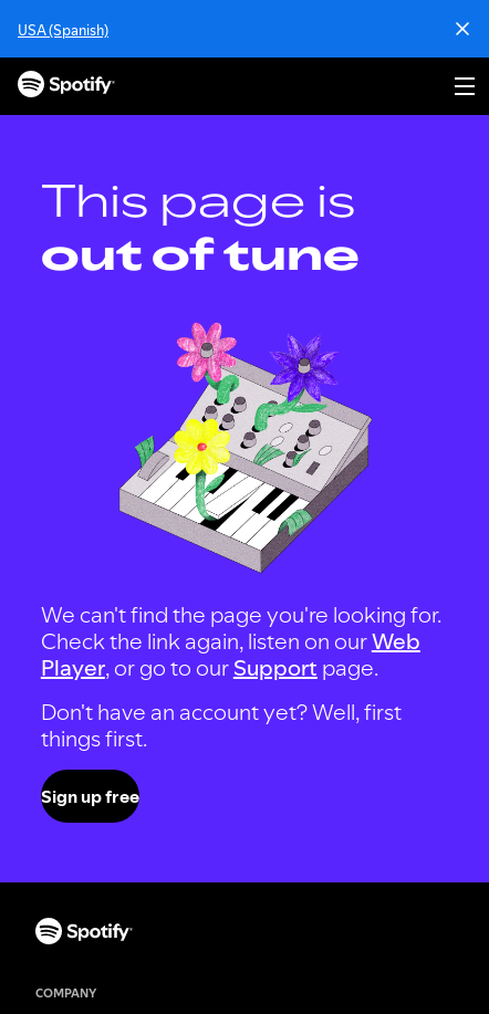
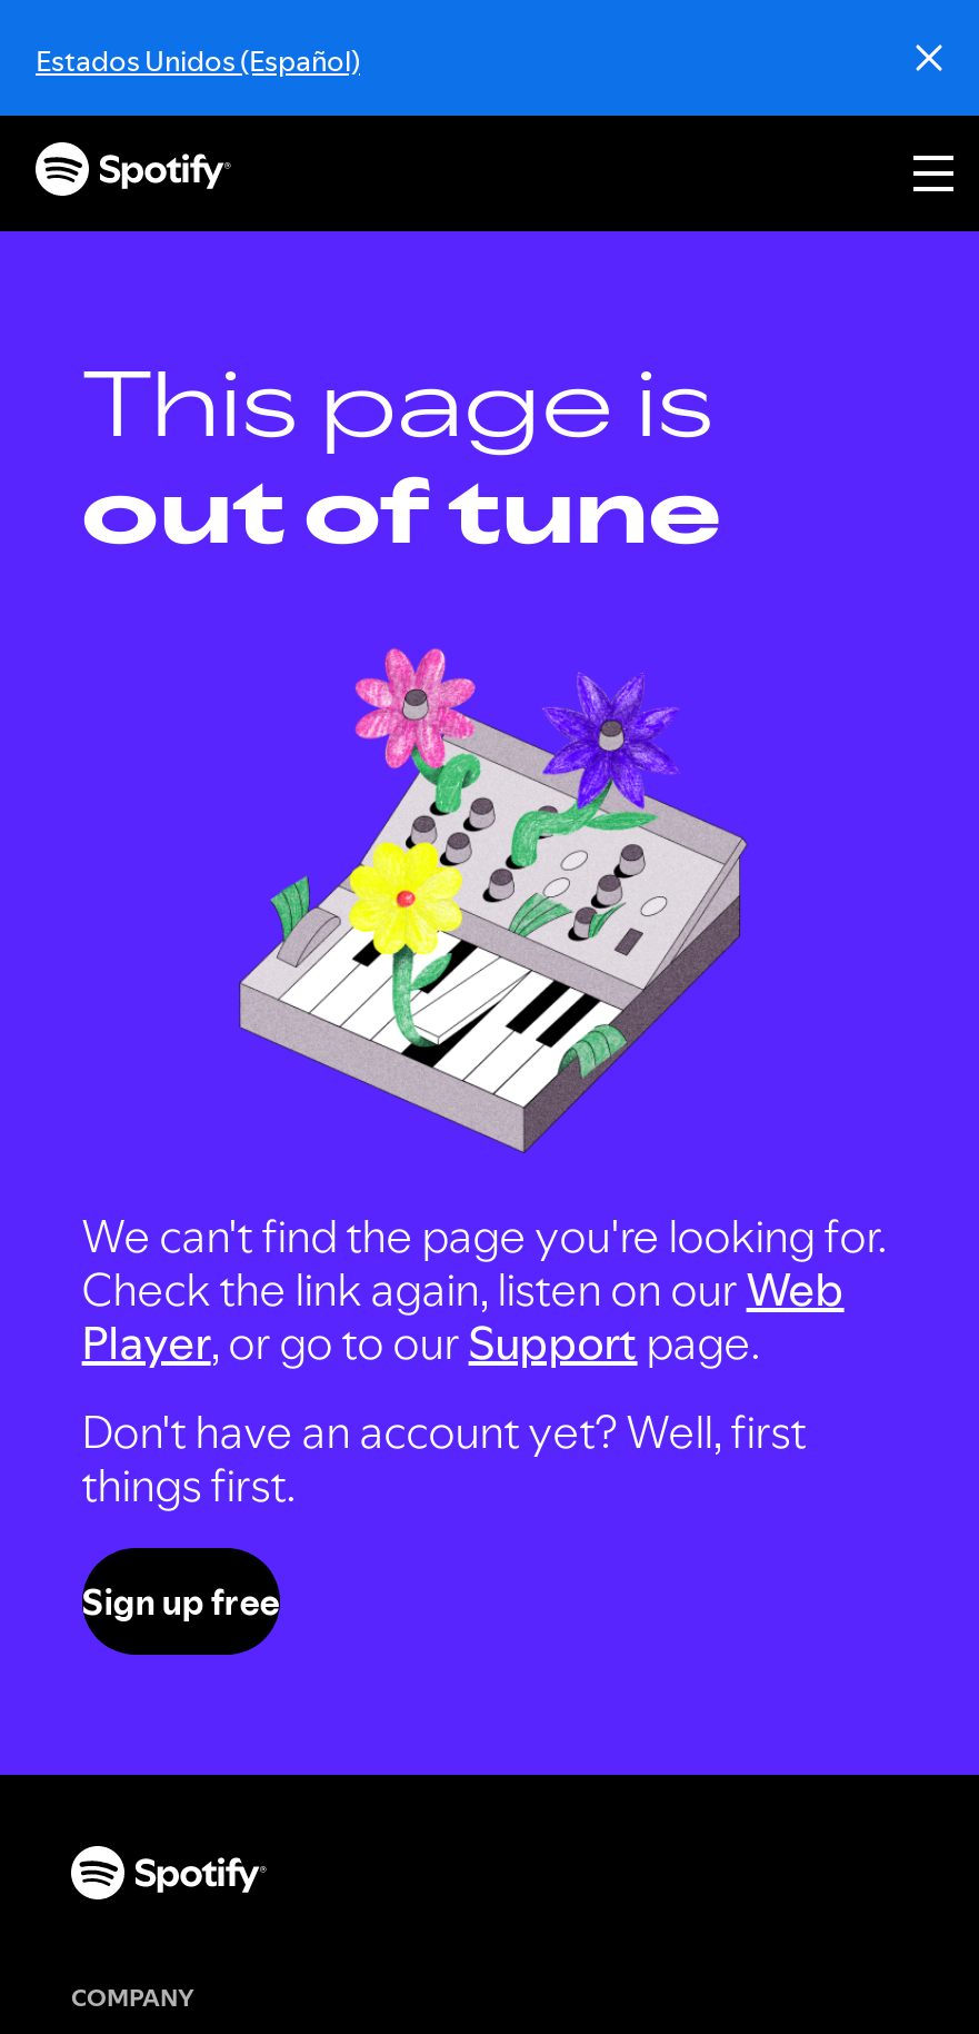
- USA (Spanish)
+ Estados Unidos (Español)
